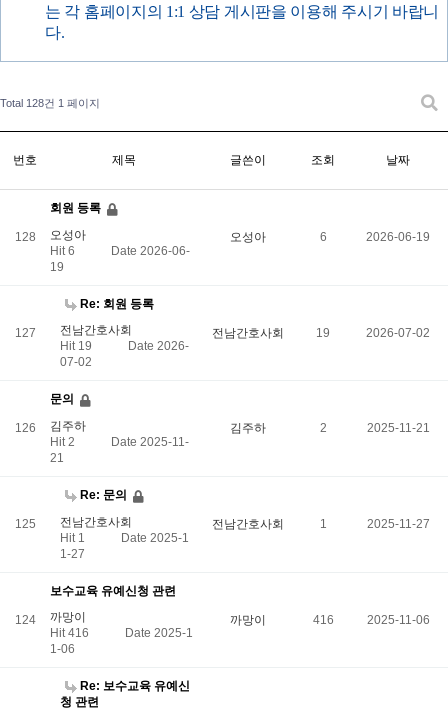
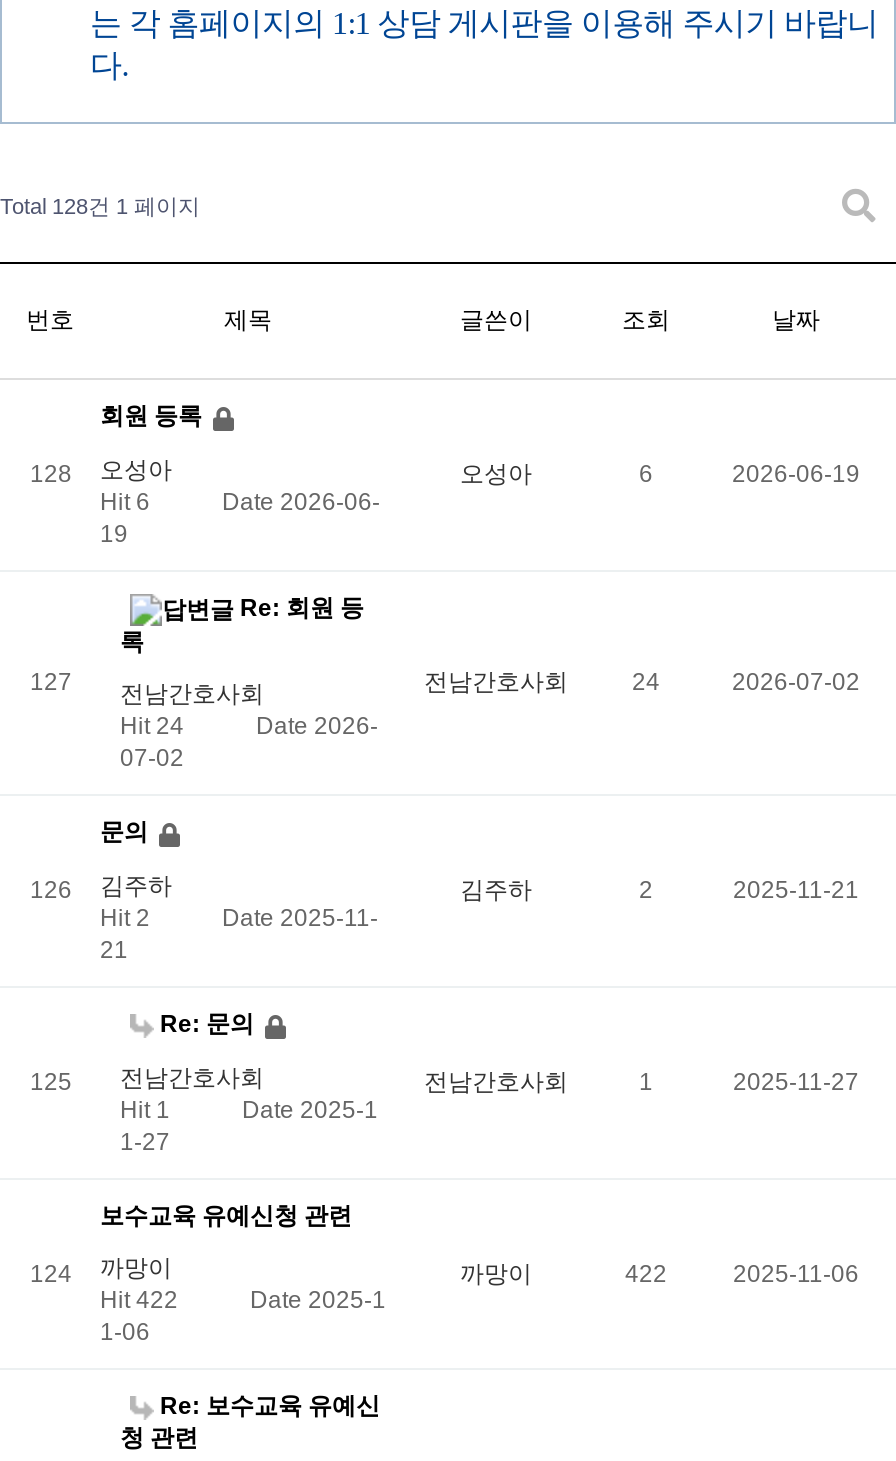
- 19
+ 24

- Hit 19 Date 2026-
+ Hit 24 Date 2026-

- 416
+ 422

- Hit 416 Date 2025-1
+ Hit 422 Date 2025-1
